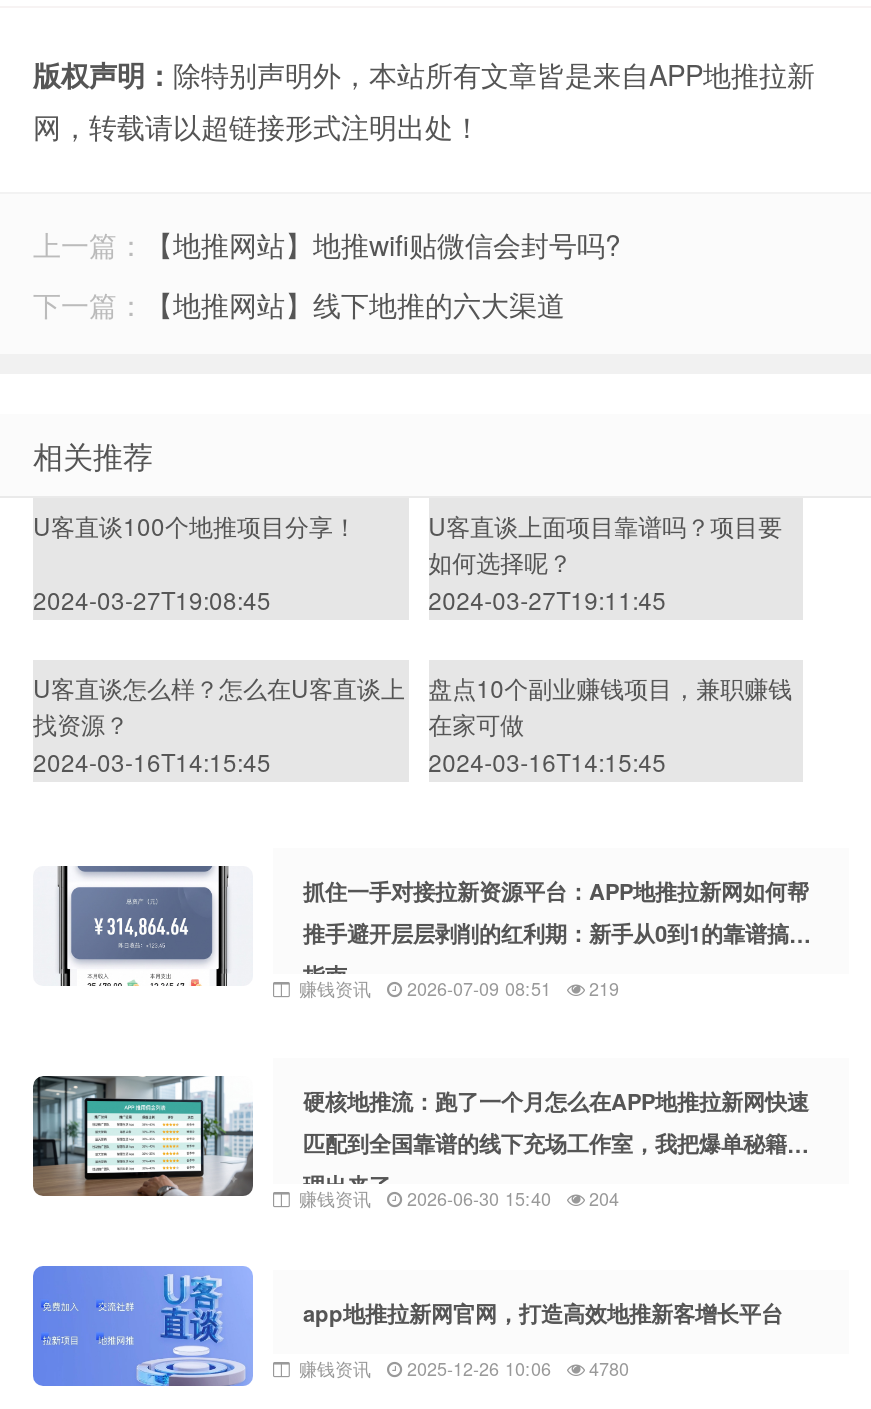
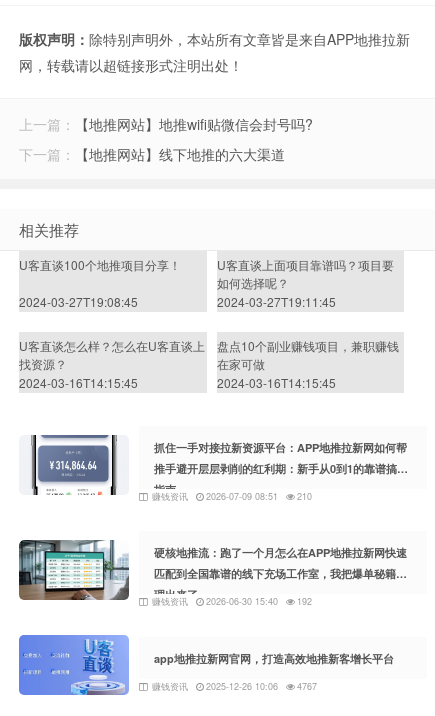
- 219
+ 210

- 204
+ 192

- 赚钱资讯 2025-12-26 10:06 4780
+ 赚钱资讯 2025-12-26 10:06 4767
